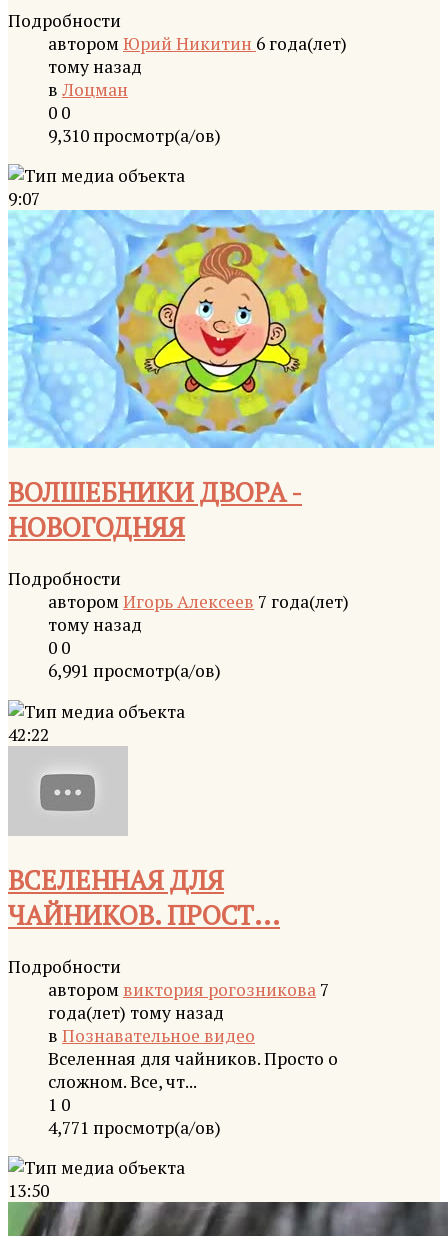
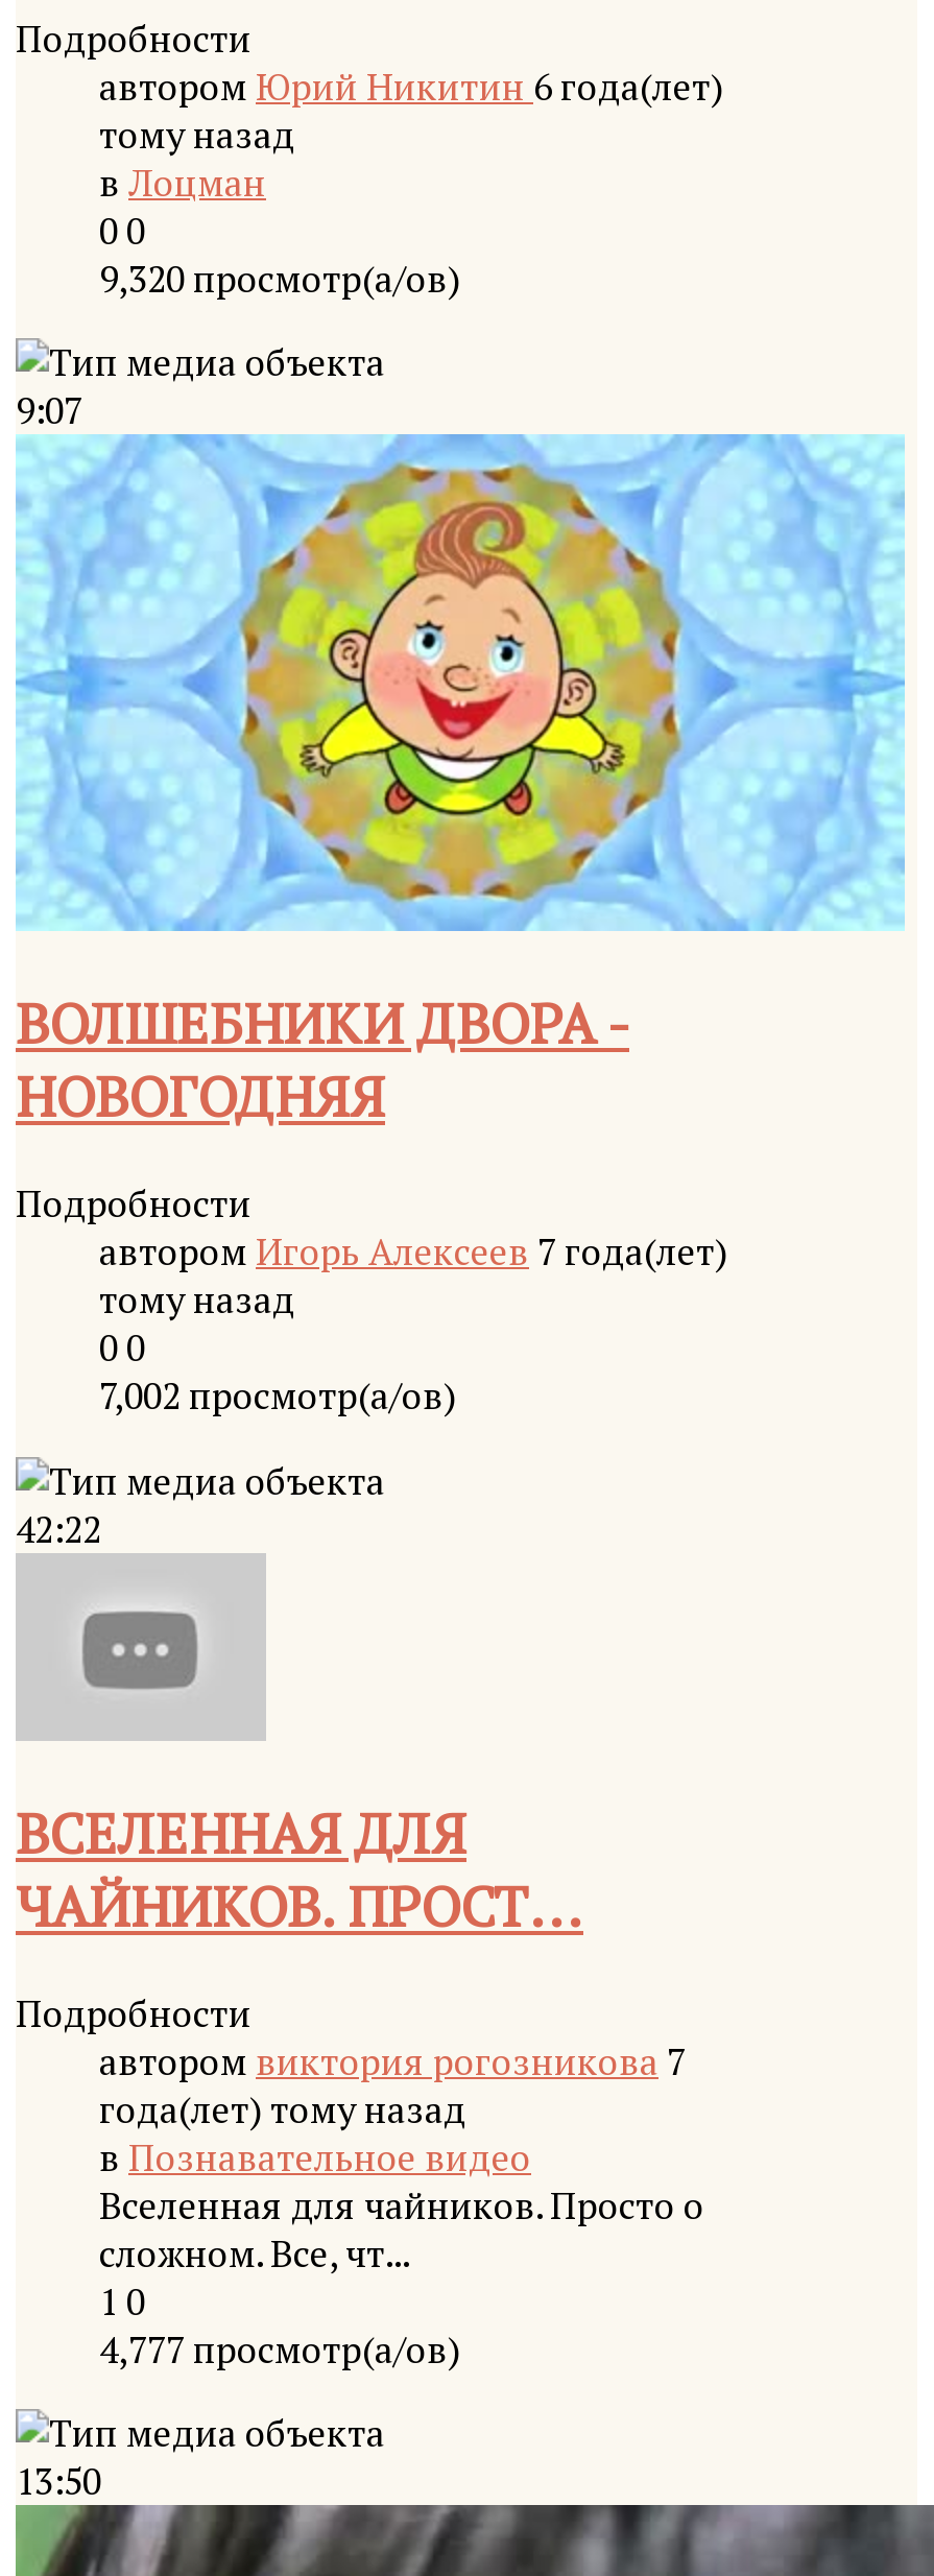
- 9,310 просмотр(а/ов)
+ 9,320 просмотр(а/ов)

- 6,991 просмотр(а/ов)
+ 7,002 просмотр(а/ов)

- 4,771 просмотр(а/ов)
+ 4,777 просмотр(а/ов)
